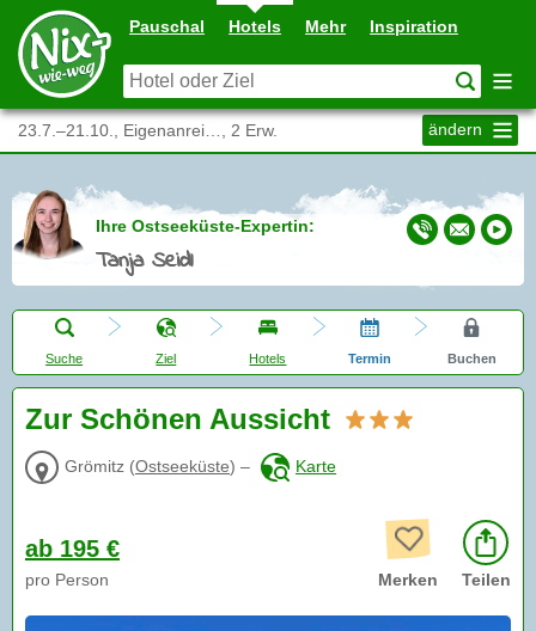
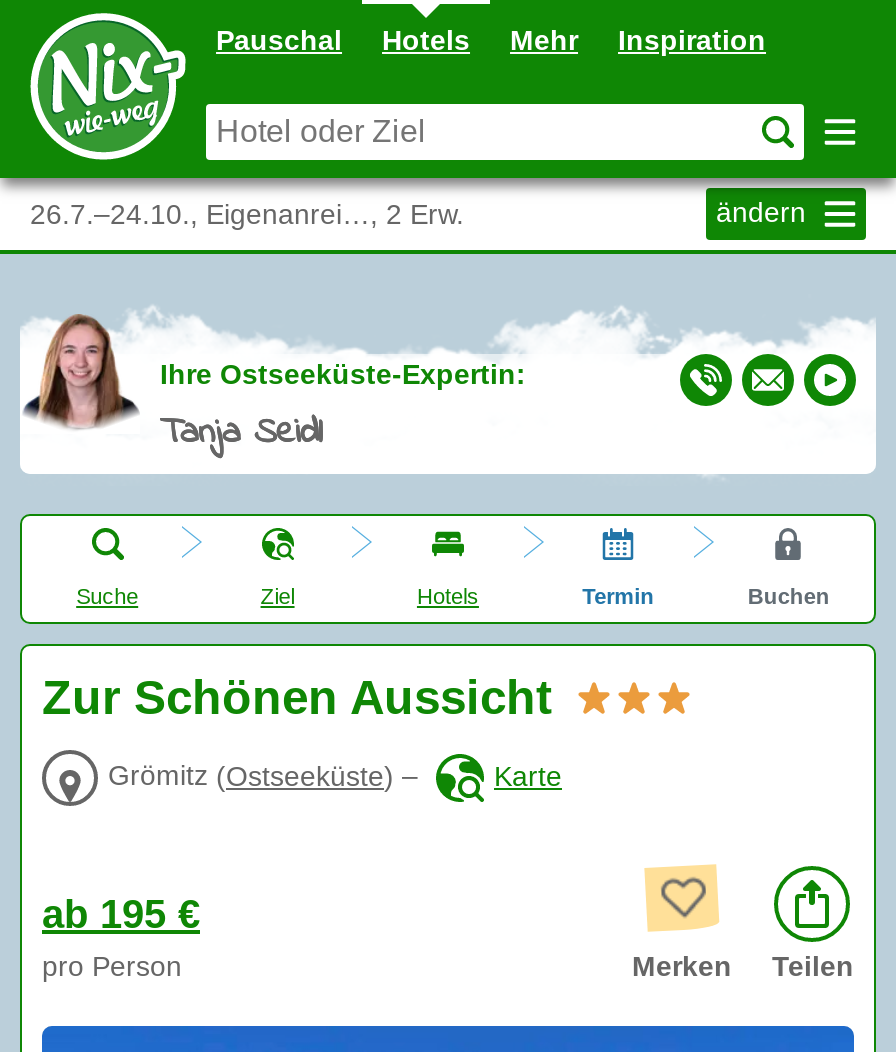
- 23.7.–21.10., Eigenanrei…, 2 Erw.
+ 26.7.–24.10., Eigenanrei…, 2 Erw.
